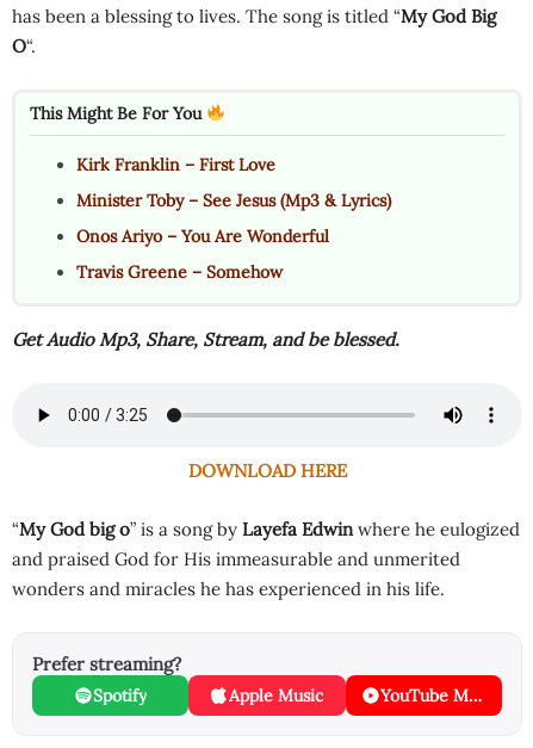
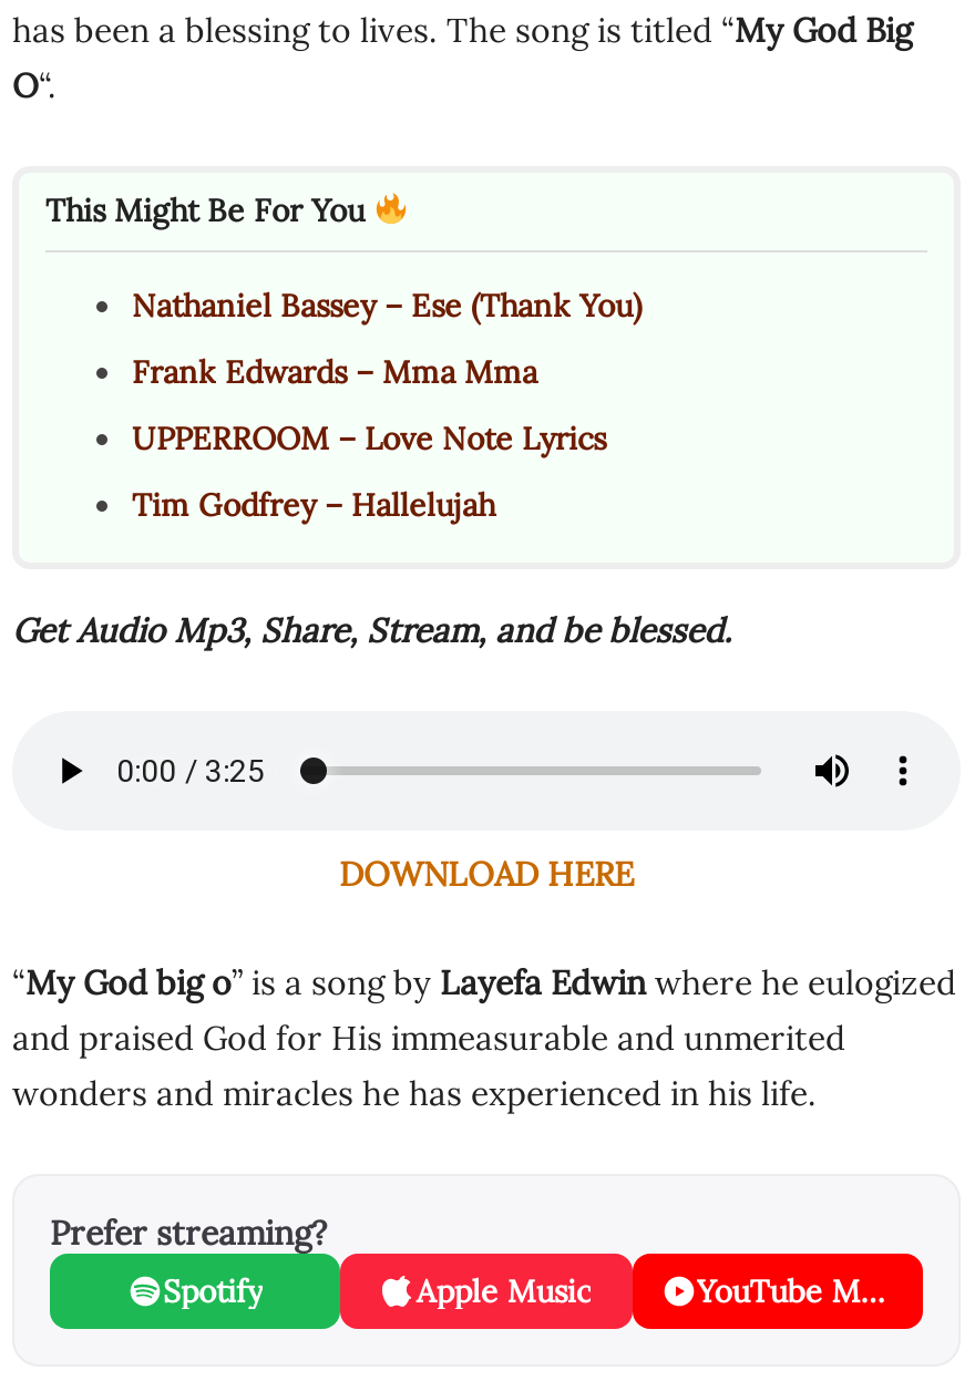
- Kirk Franklin – First Love
+ Nathaniel Bassey – Ese (Thank You)

- Minister Toby – See Jesus (Mp3 & Lyrics)
+ Frank Edwards – Mma Mma

- Onos Ariyo – You Are Wonderful
+ UPPERROOM – Love Note Lyrics

- Travis Greene – Somehow
+ Tim Godfrey – Hallelujah
